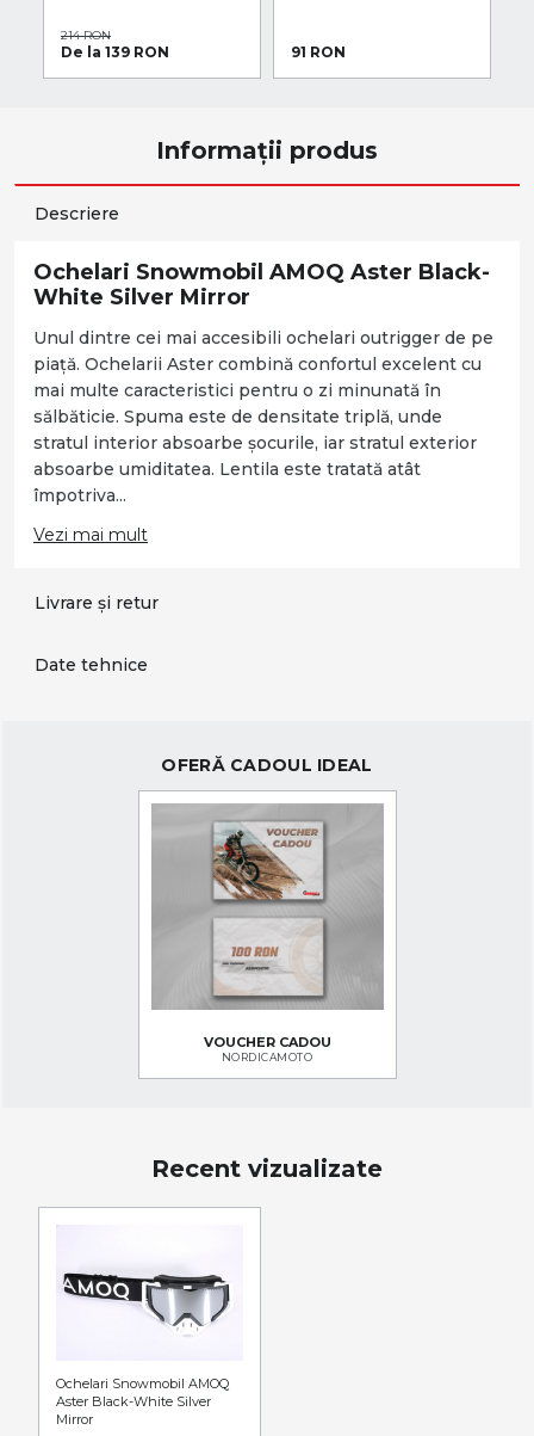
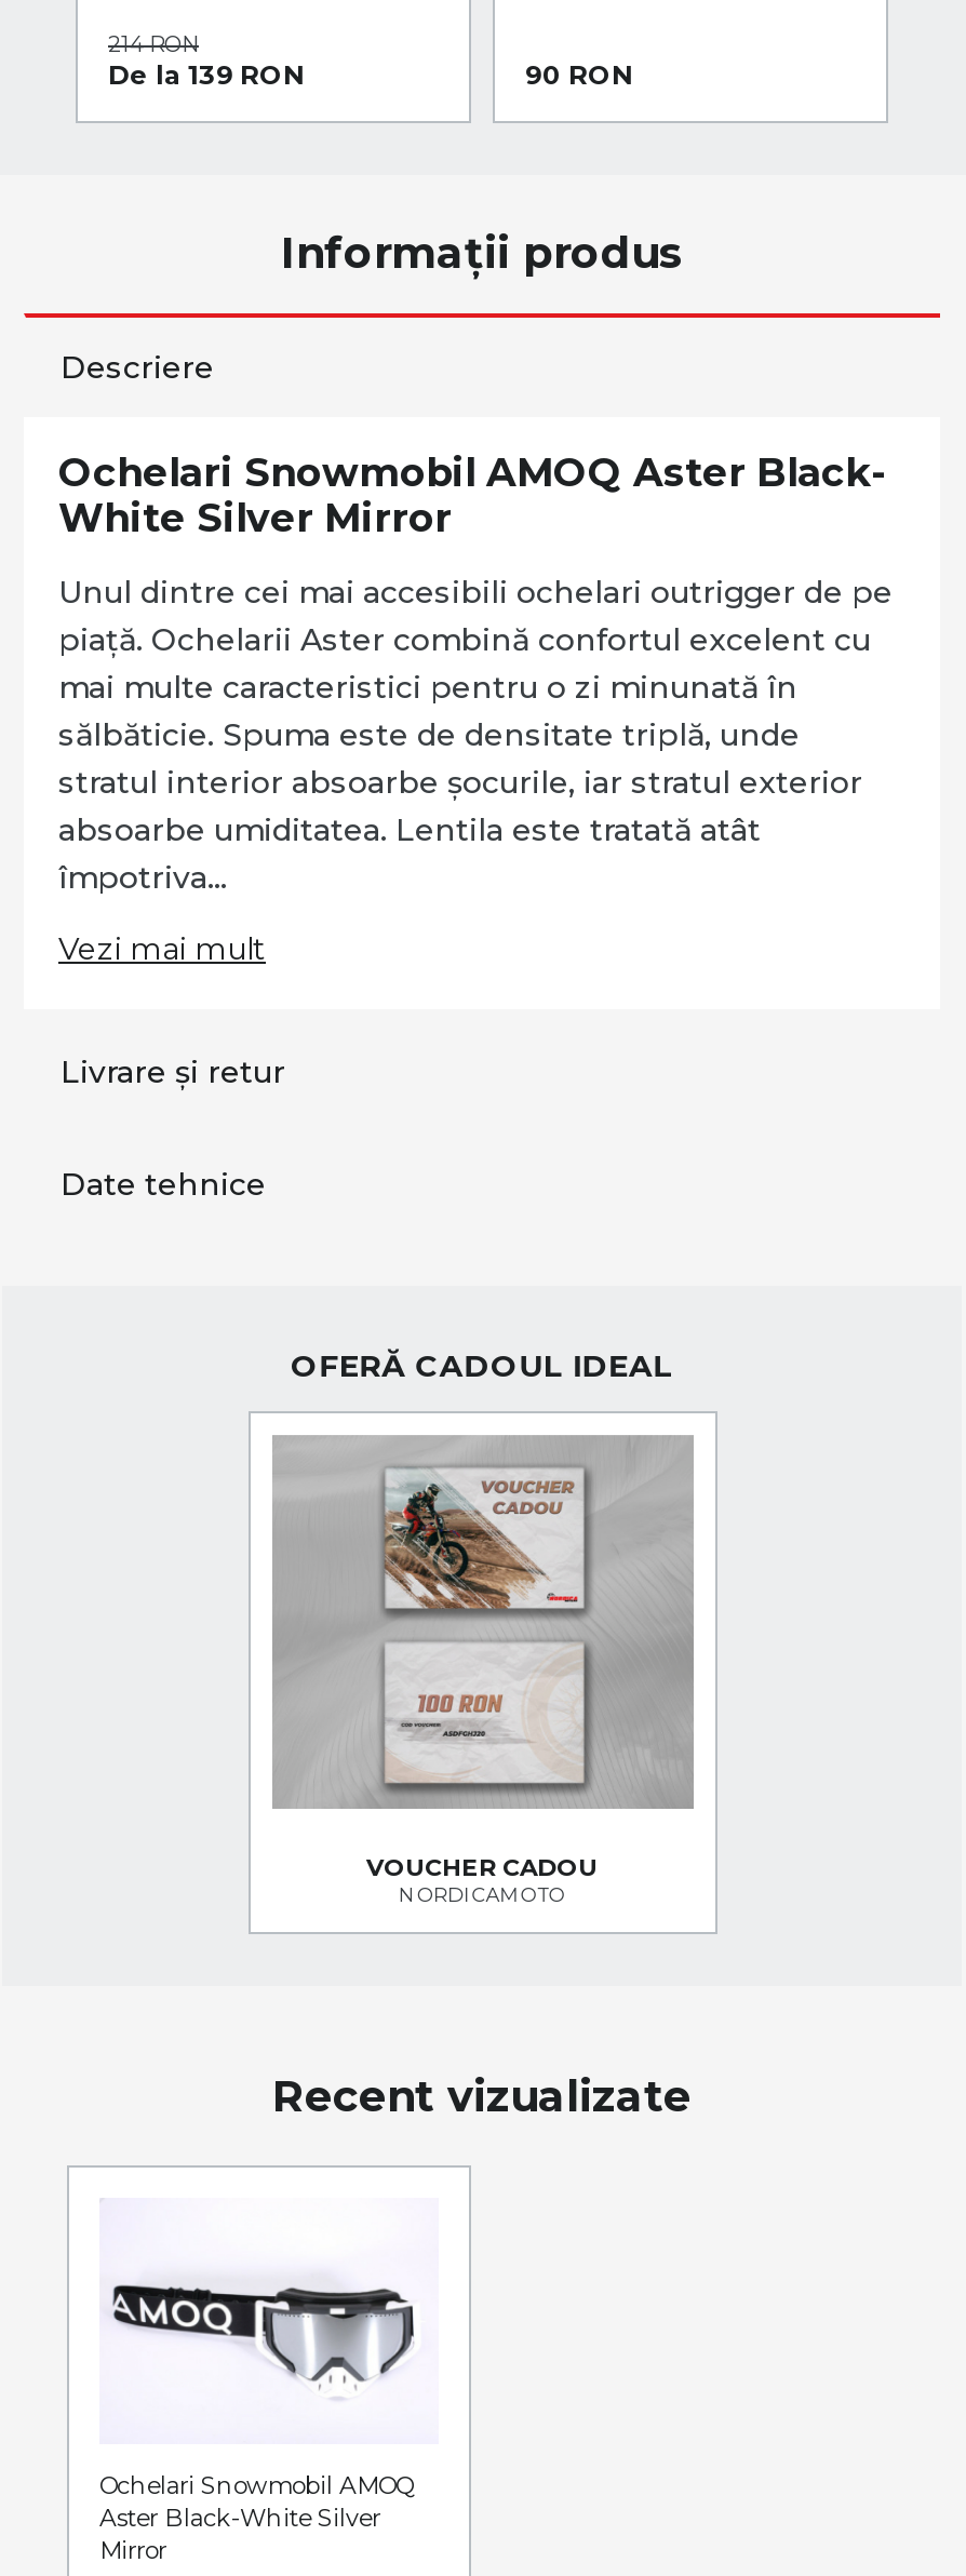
- 91 RON
+ 90 RON
